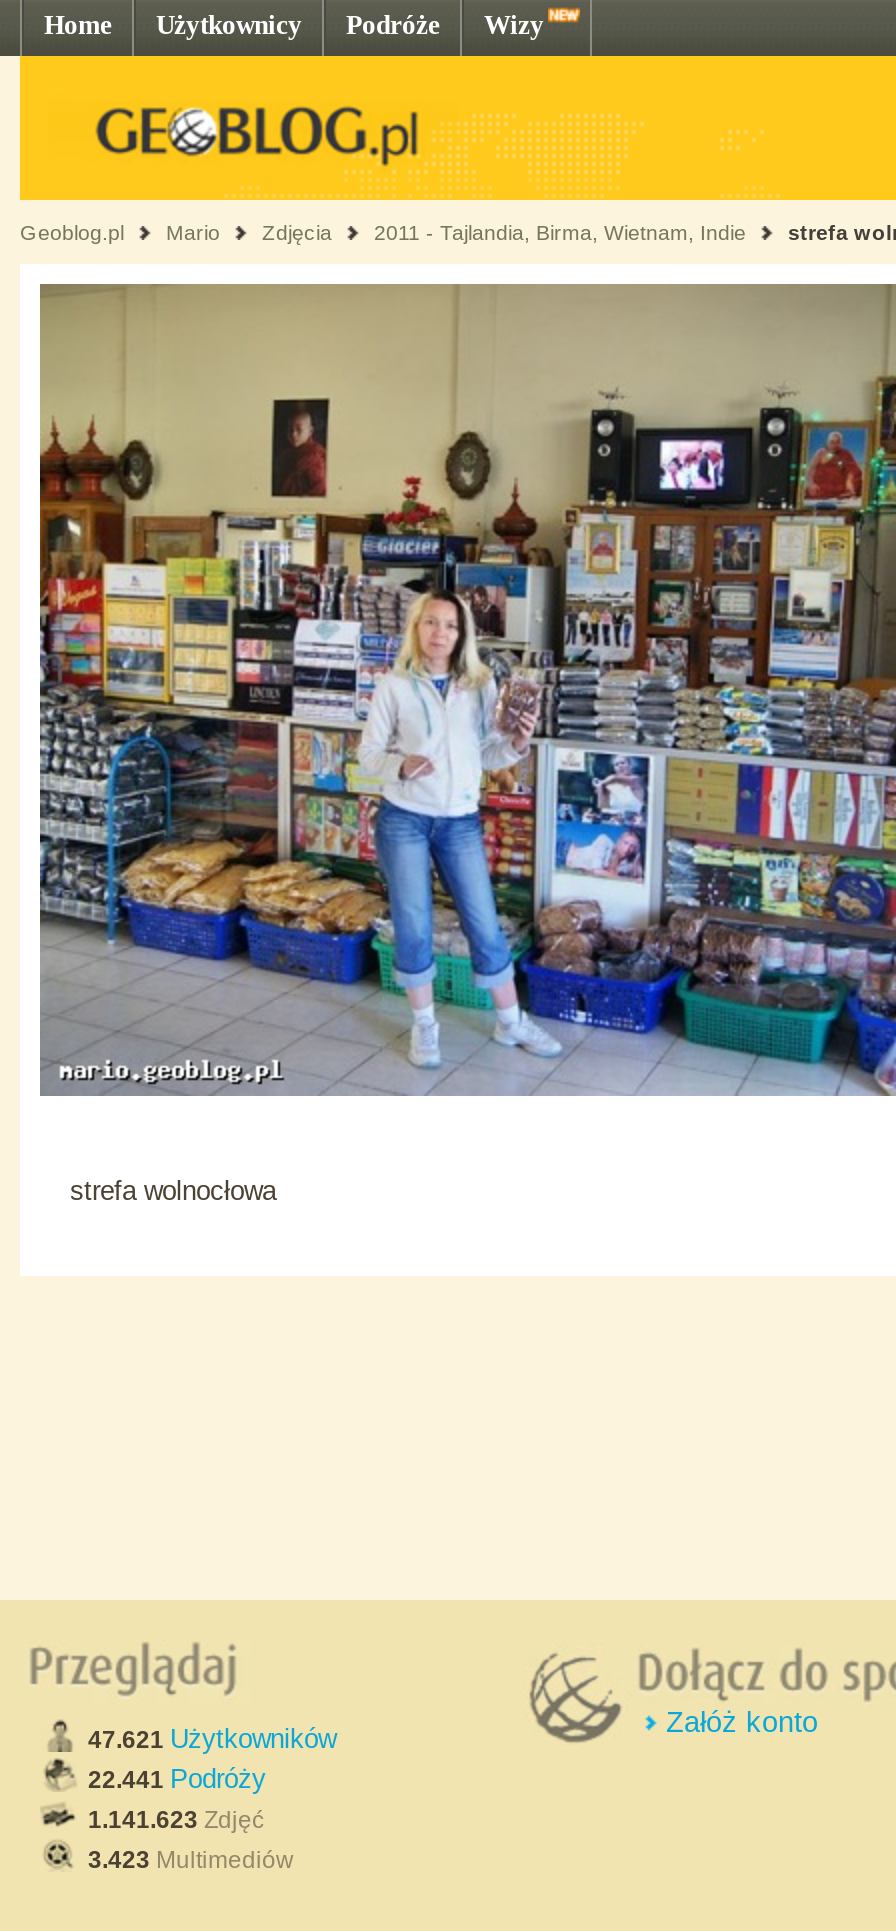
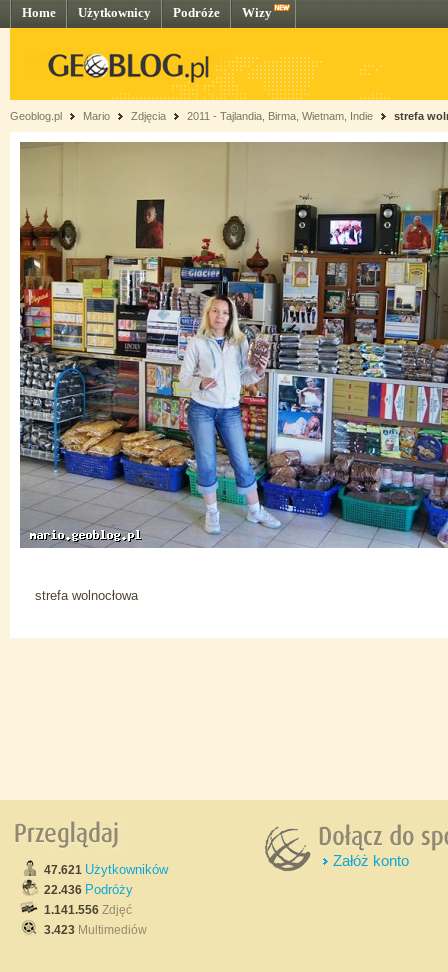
- 22.441 Podróży
+ 22.436 Podróży

- 1.141.623 Zdjęć
+ 1.141.556 Zdjęć
